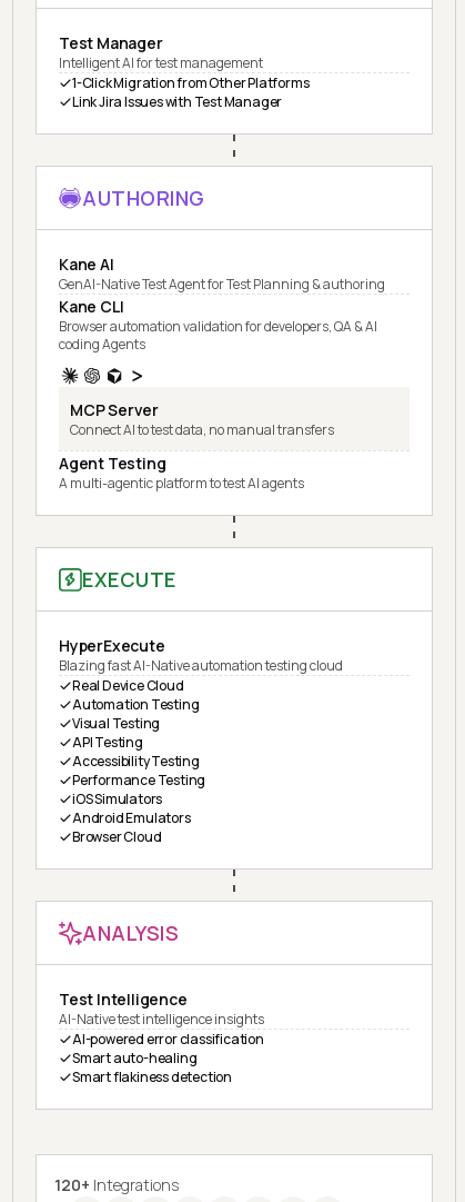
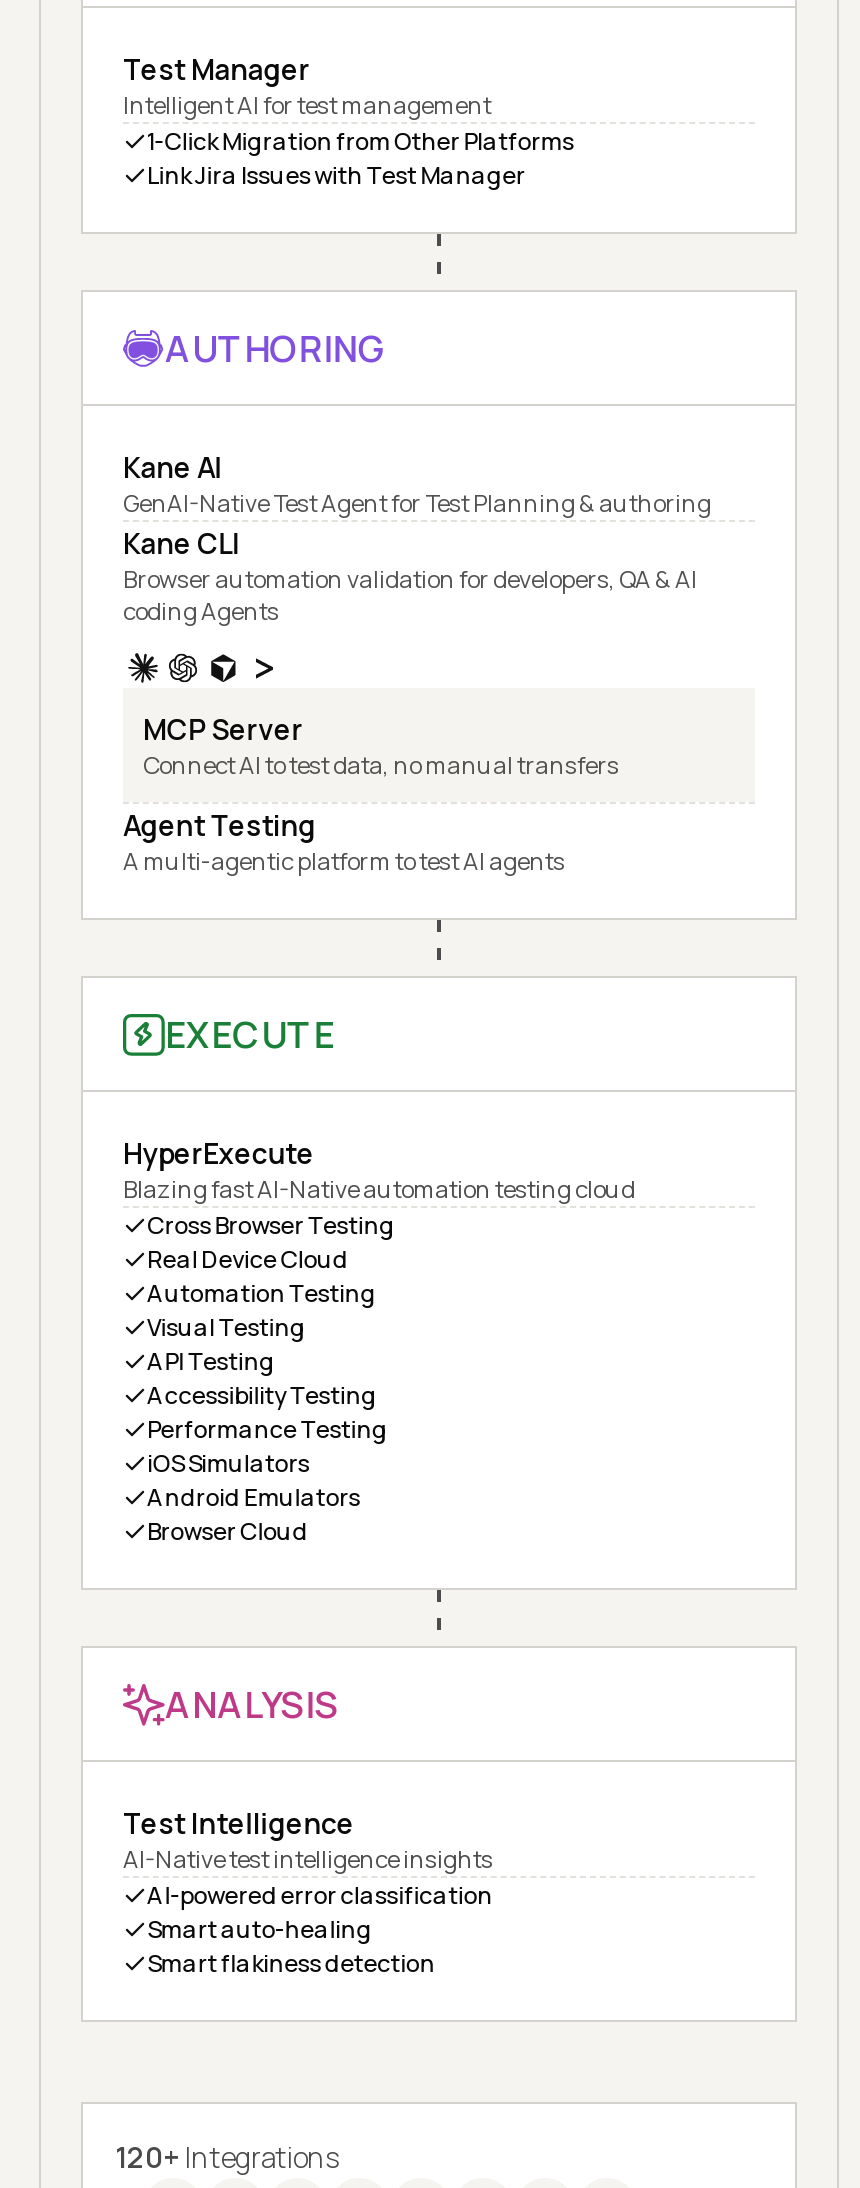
+ Cross Browser Testing
